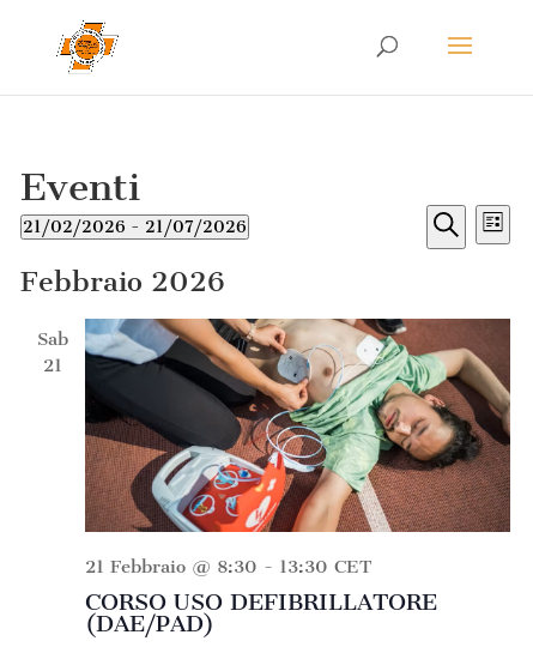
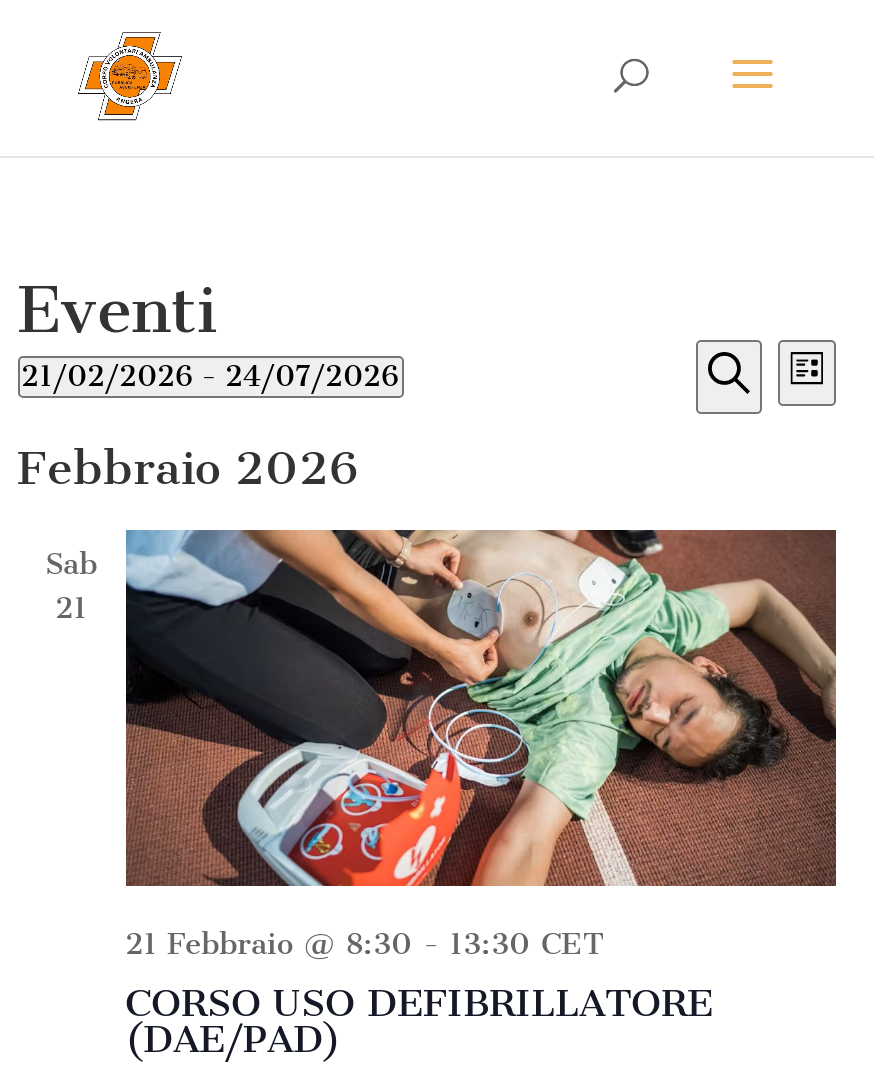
- 21/02/2026 - 21/07/2026
+ 21/02/2026 - 24/07/2026
